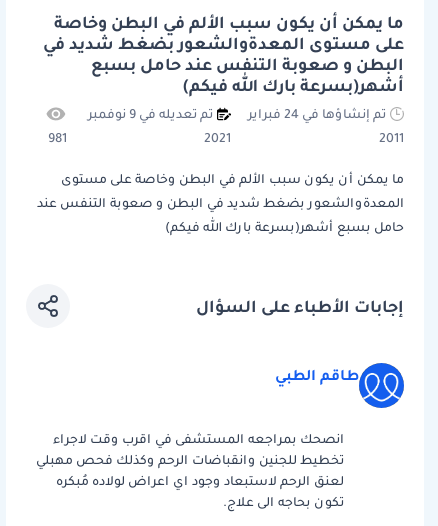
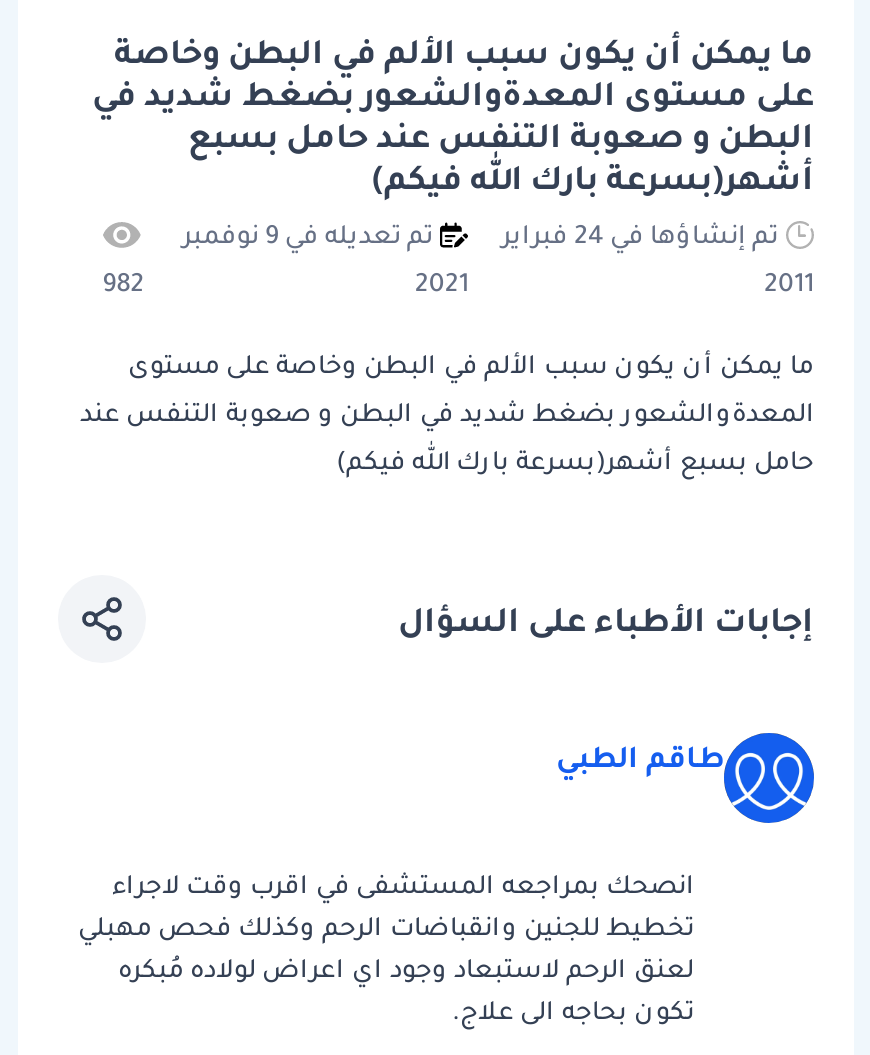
- 981
+ 982
